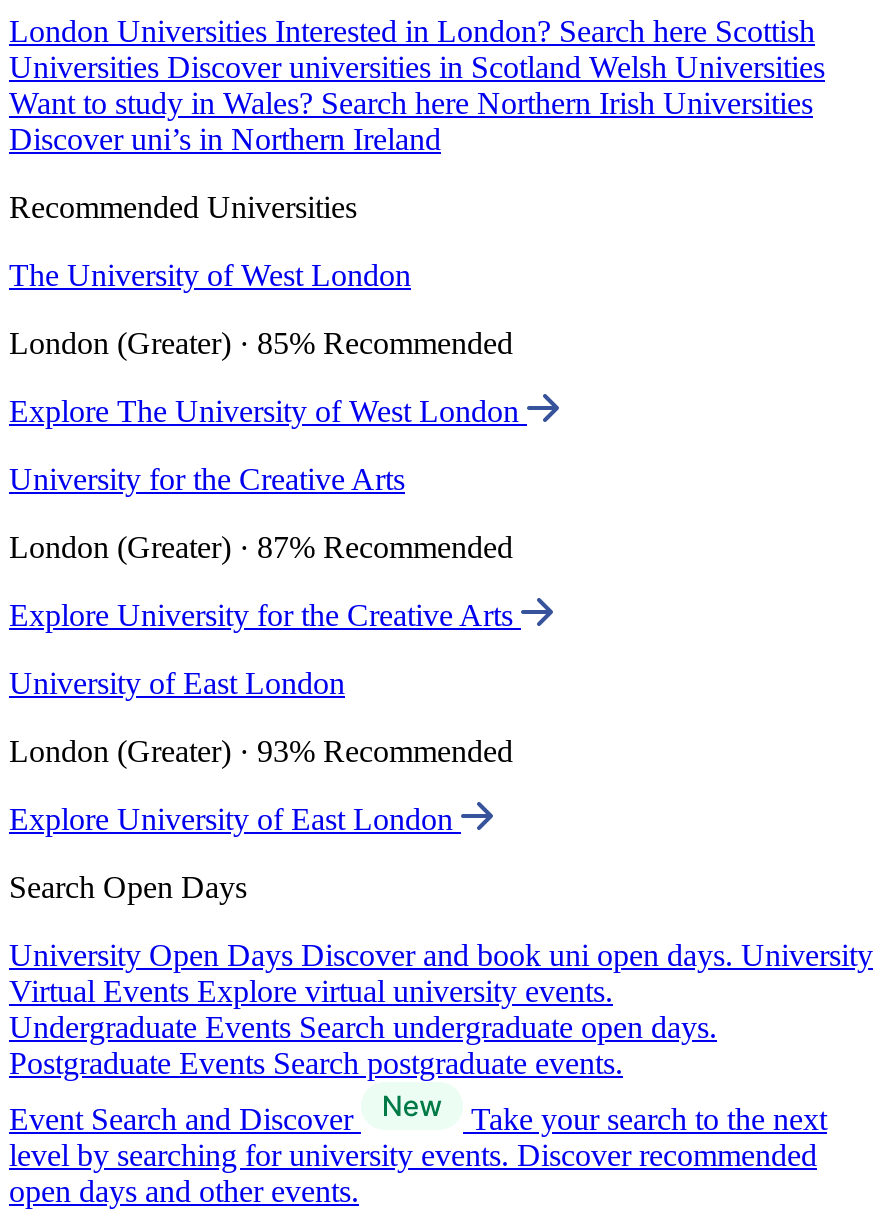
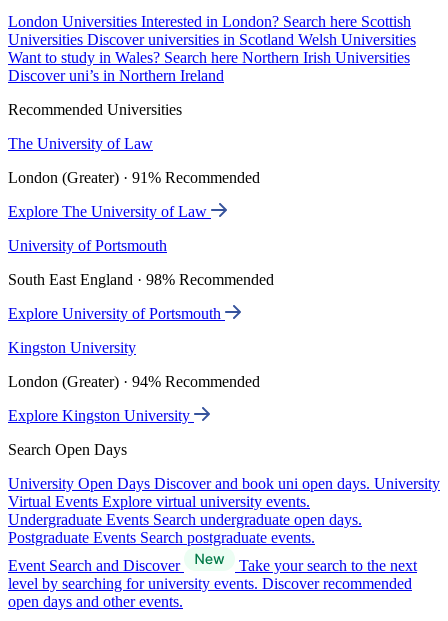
- The University of West London
+ The University of Law

- London (Greater) · 85% Recommended
+ London (Greater) · 91% Recommended

- Explore The University of West London
+ Explore The University of Law

- University for the Creative Arts
+ University of Portsmouth

- London (Greater) · 87% Recommended
+ South East England · 98% Recommended

- Explore University for the Creative Arts
+ Explore University of Portsmouth

- University of East London
+ Kingston University

- London (Greater) · 93% Recommended
+ London (Greater) · 94% Recommended

- Explore University of East London
+ Explore Kingston University
